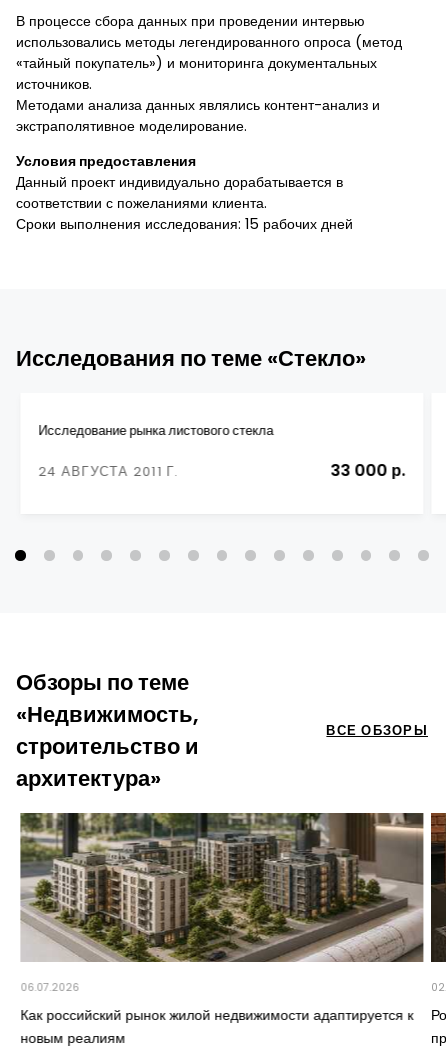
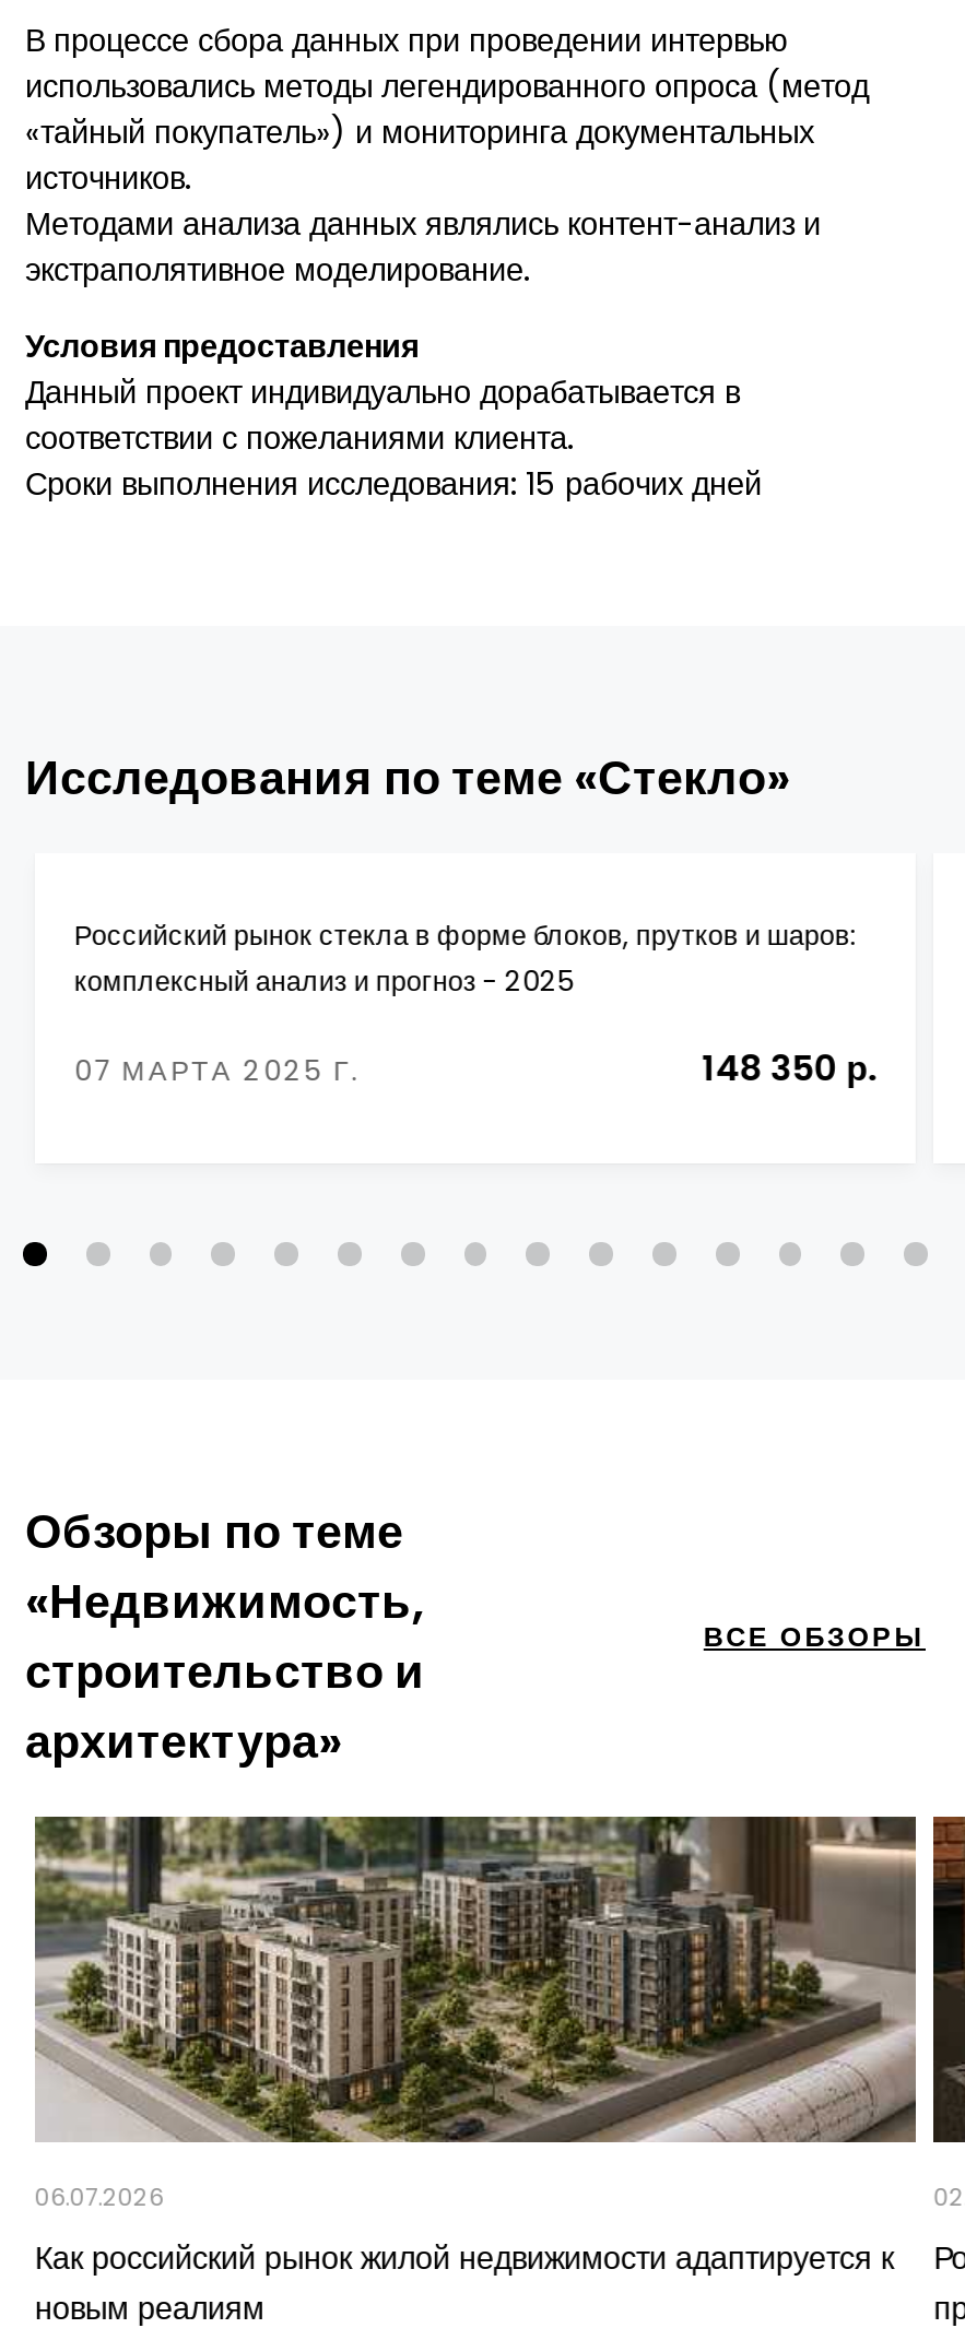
- Исследование рынка листового стекла
+ Российский рынок стекла в форме блоков, прутков и шаров:
+ комплексный анализ и прогноз - 2025

- 24 АВГУСТА 2011 Г.
- 33 000 р.
+ 07 МАРТА 2025 Г.
+ 148 350 р.
